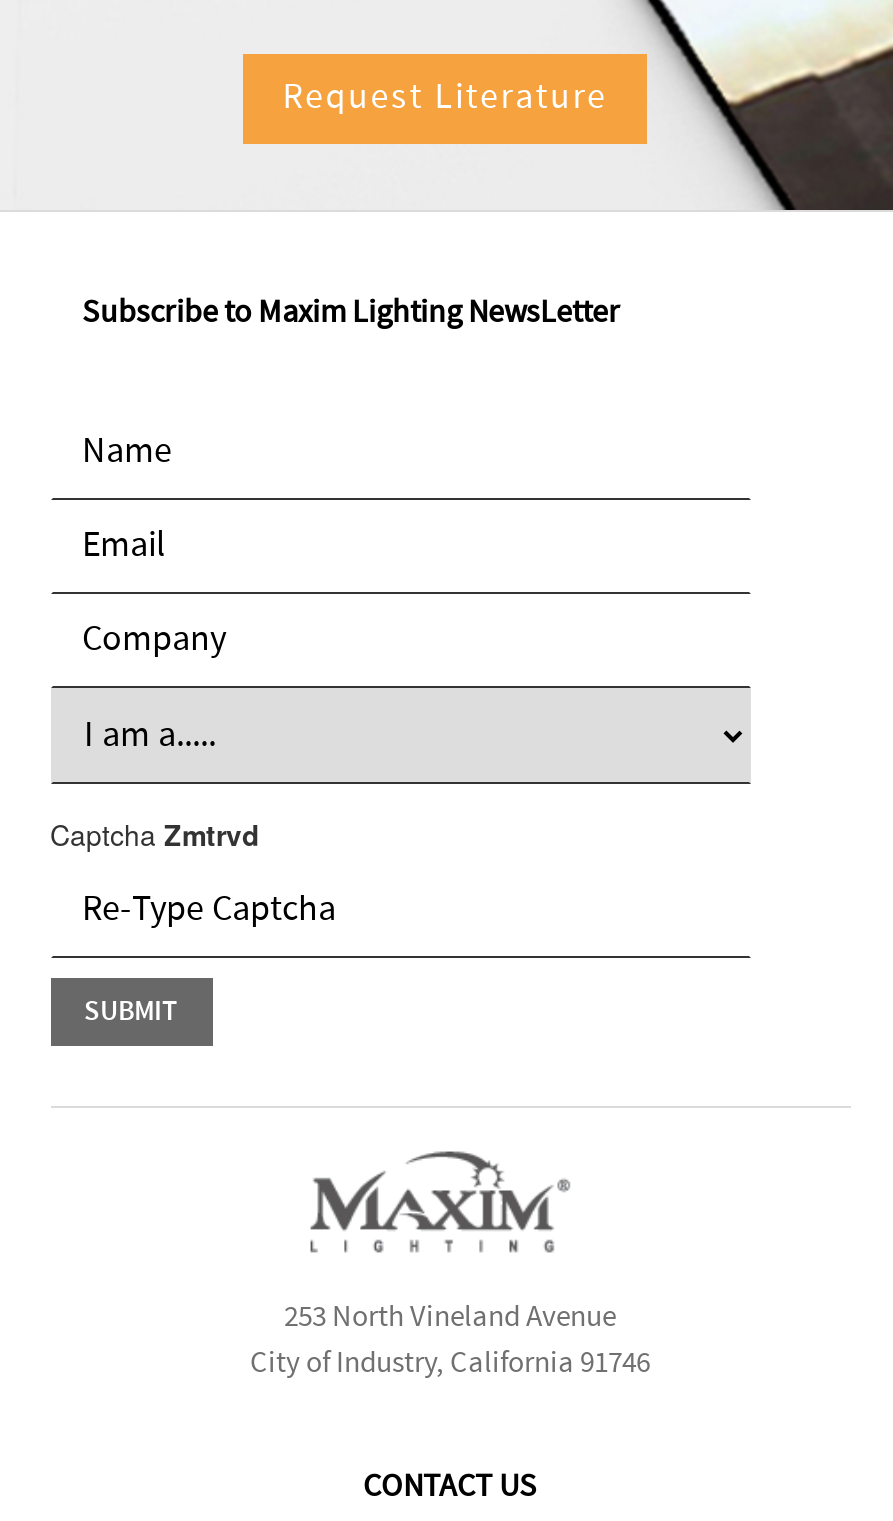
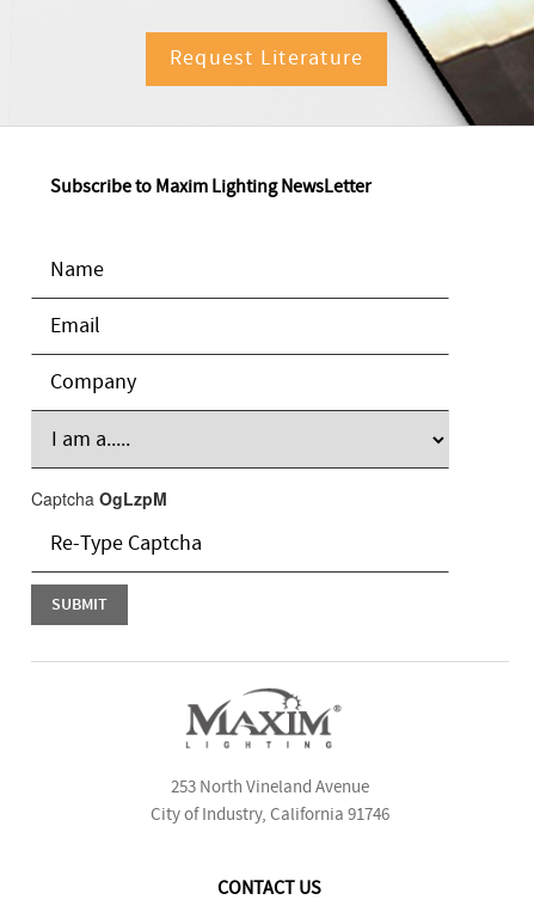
- Captcha Zmtrvd
+ Captcha OgLzpM
